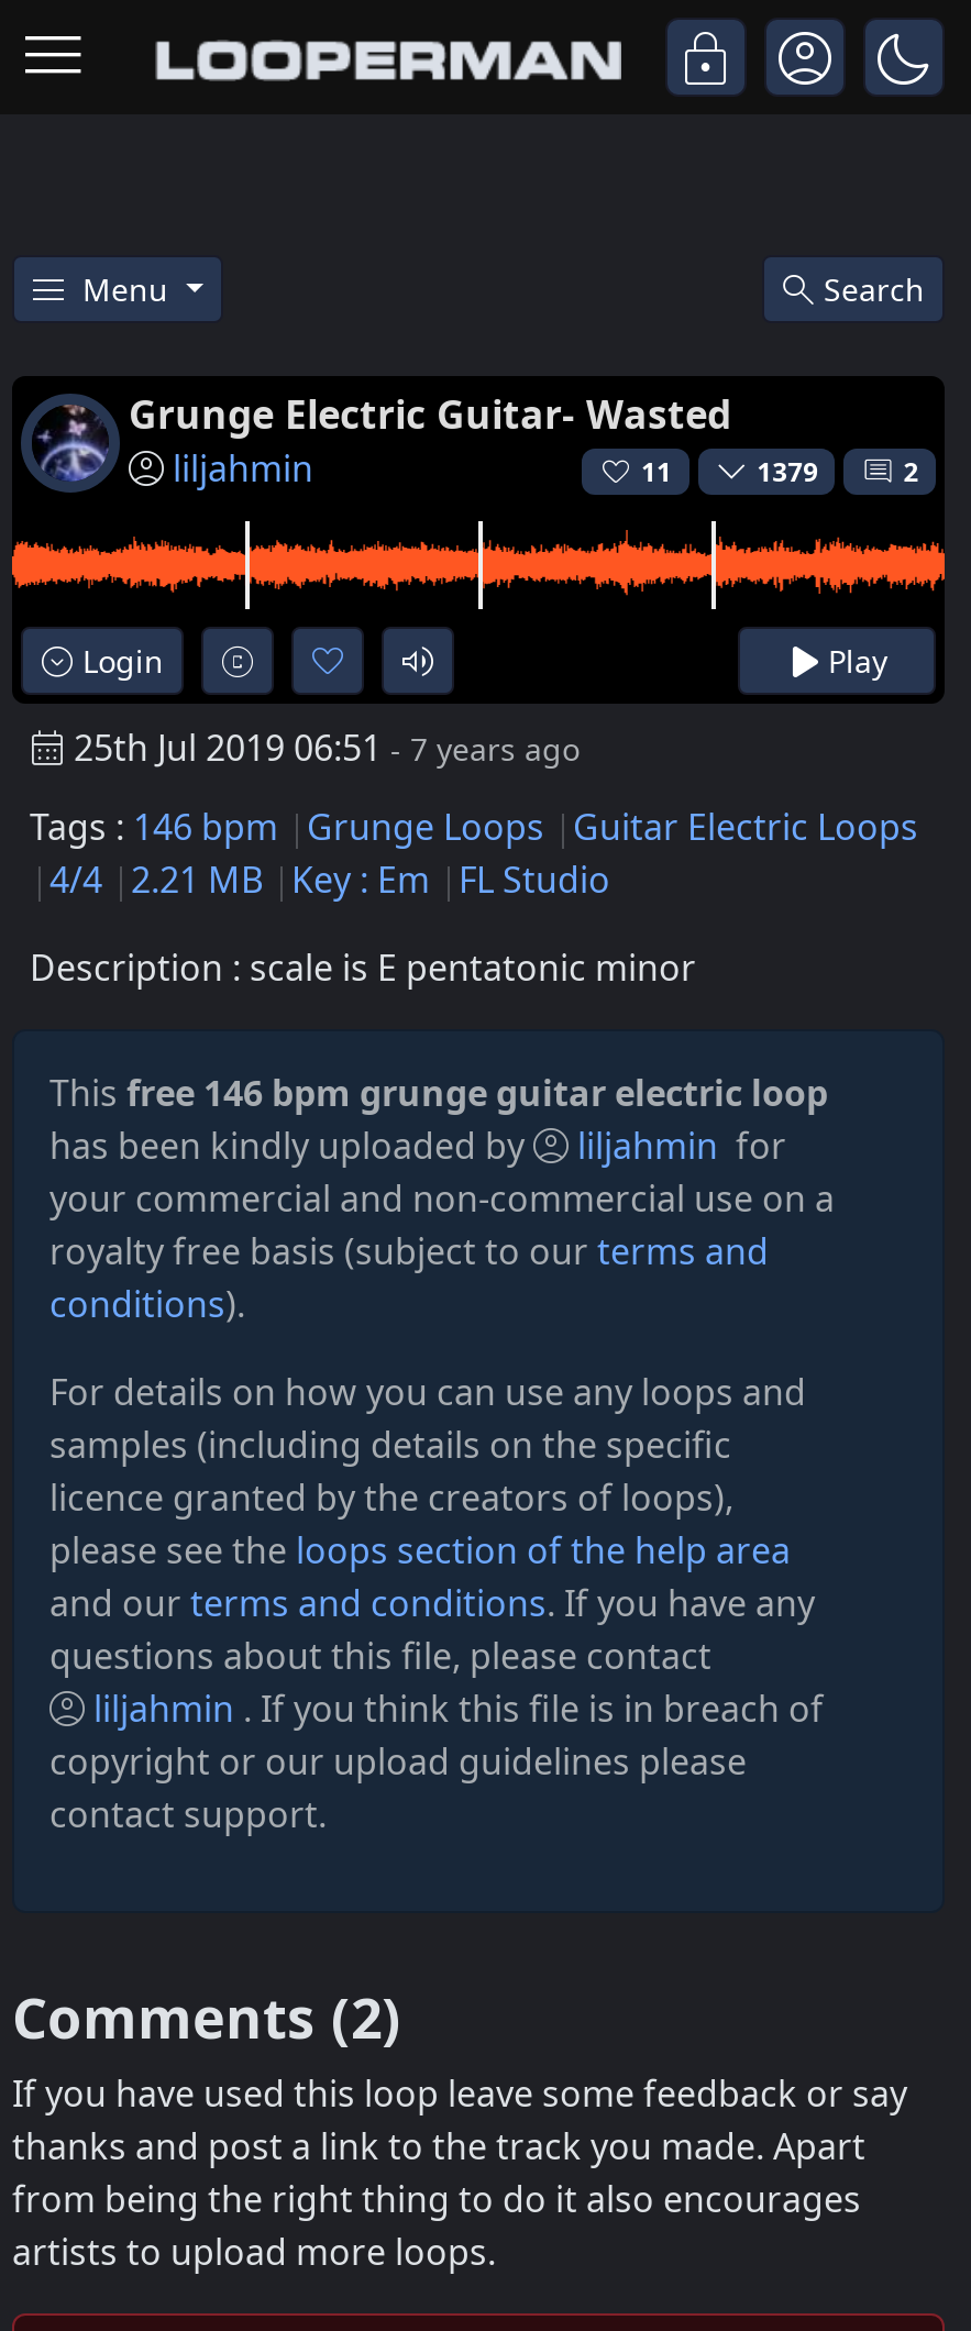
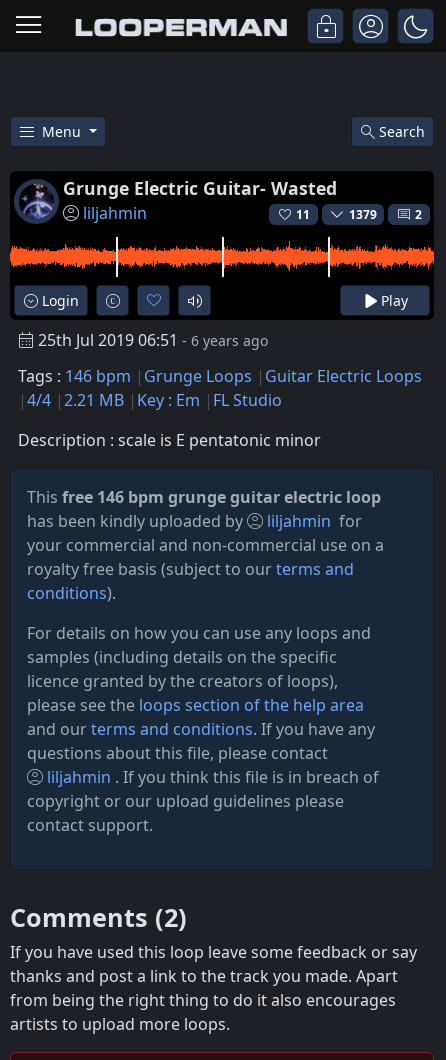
- 25th Jul 2019 06:51 - 7 years ago
+ 25th Jul 2019 06:51 - 6 years ago
